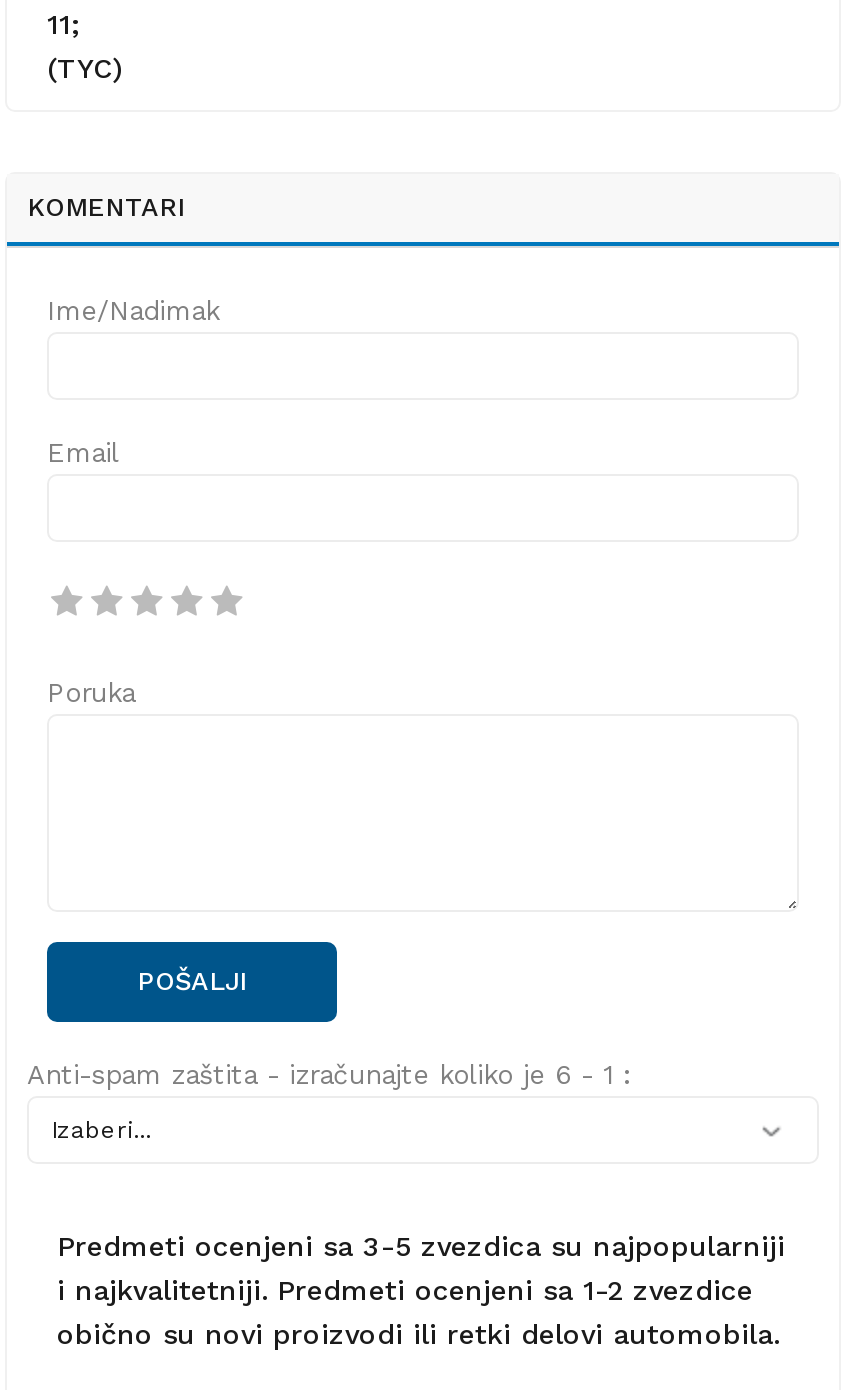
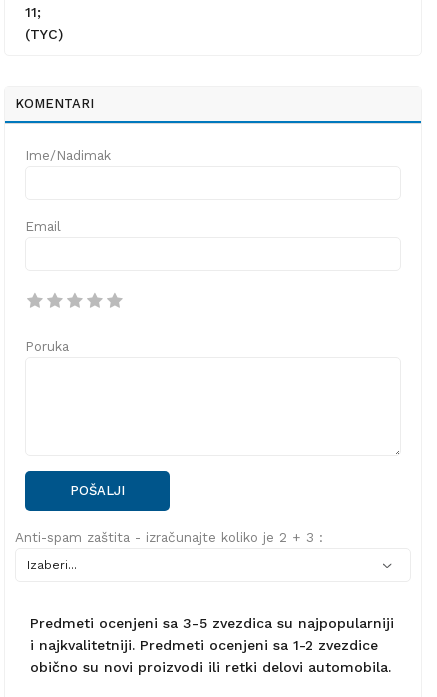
- Anti-spam zaštita - izračunajte koliko je 6 - 1 :
+ Anti-spam zaštita - izračunajte koliko je 2 + 3 :
